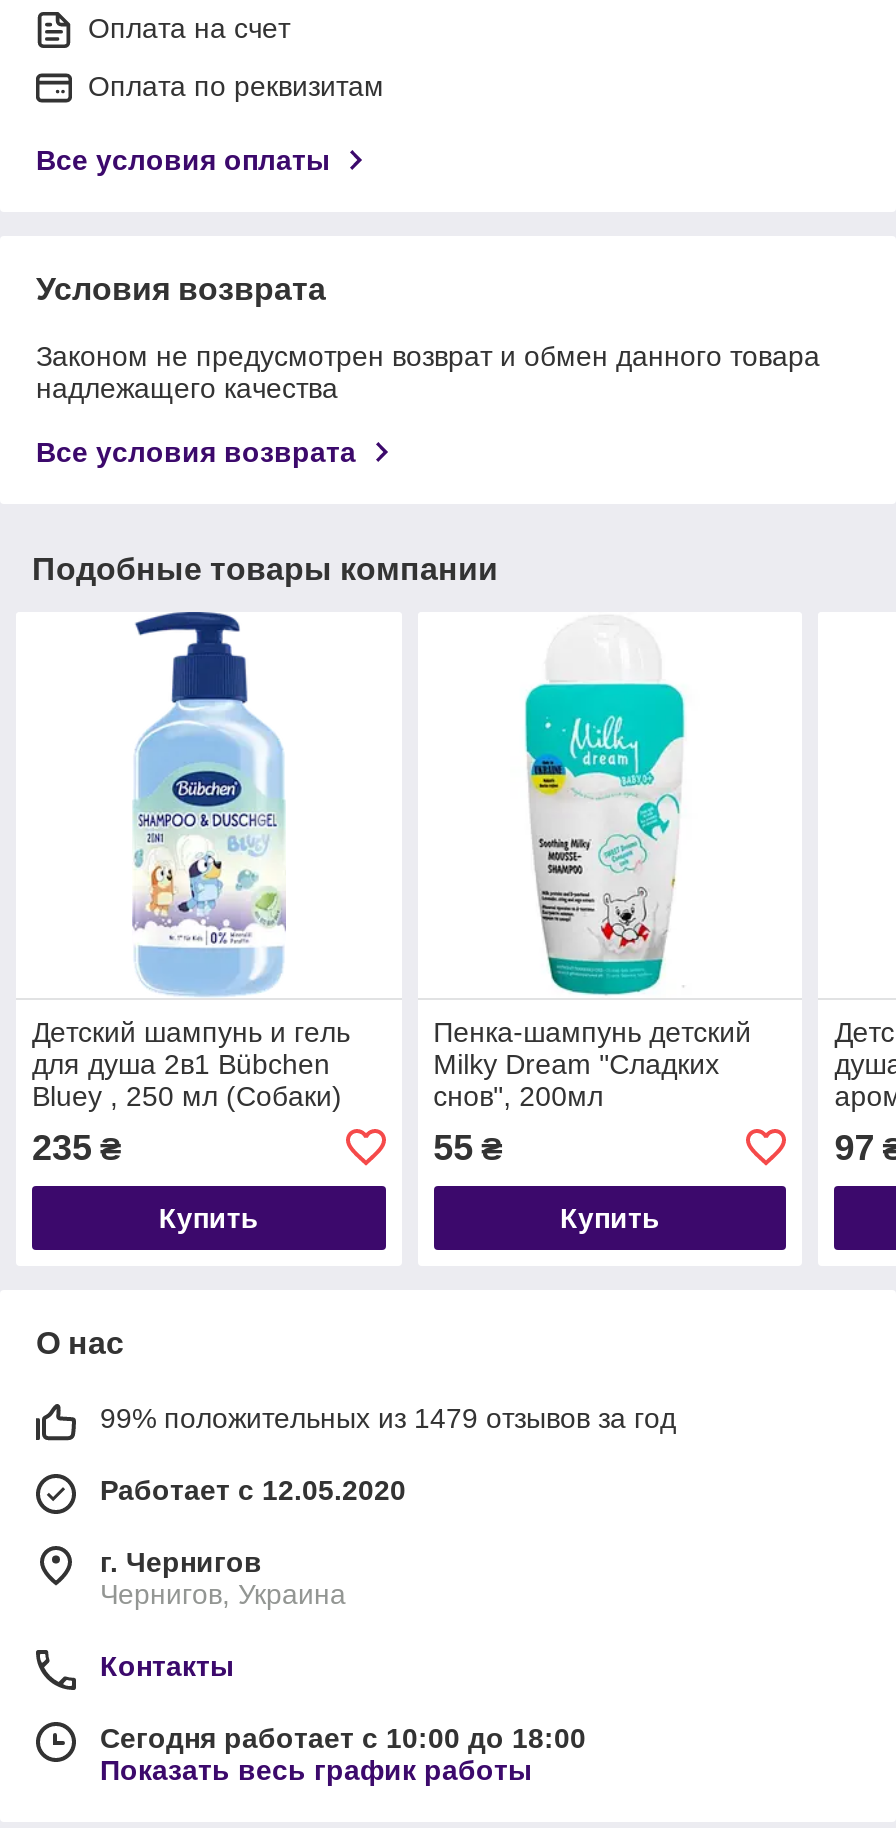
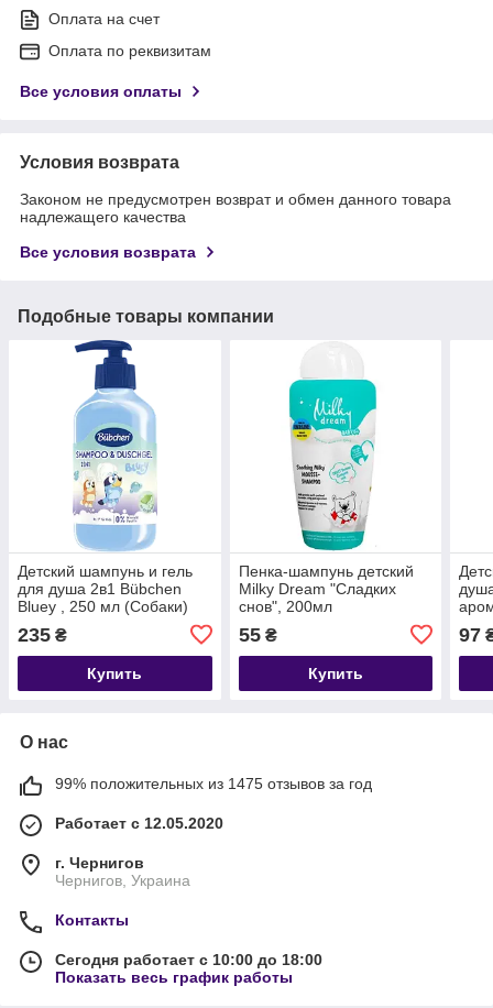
- 99% положительных из 1479 отзывов за год
+ 99% положительных из 1475 отзывов за год
